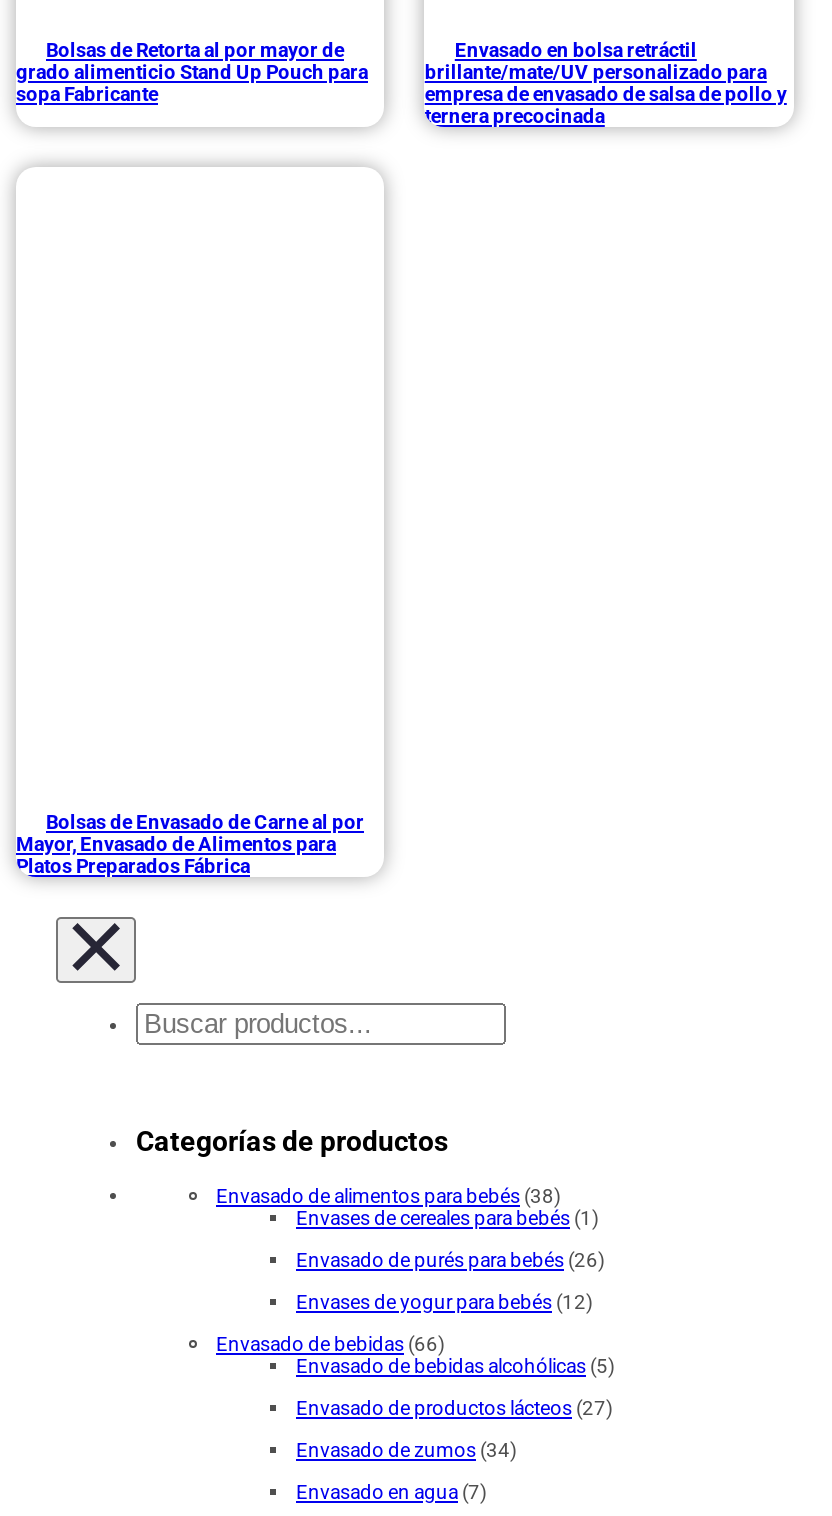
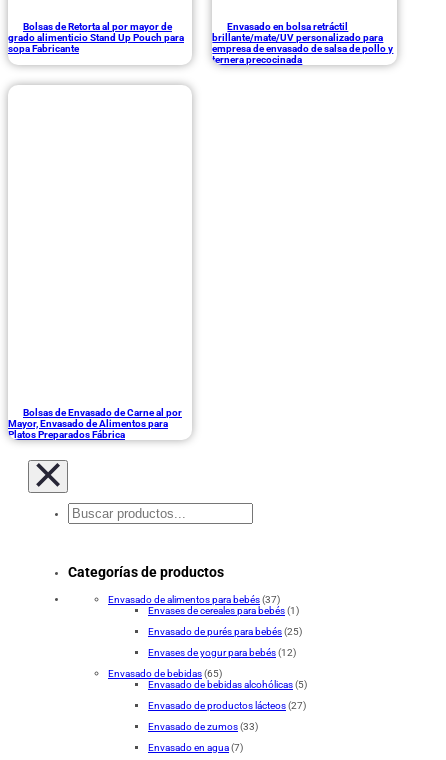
- Envasado de alimentos para bebés (38)
+ Envasado de alimentos para bebés (37)

- Envasado de purés para bebés (26)
+ Envasado de purés para bebés (25)

- Envasado de bebidas (66)
+ Envasado de bebidas (65)

- Envasado de zumos (34)
+ Envasado de zumos (33)
